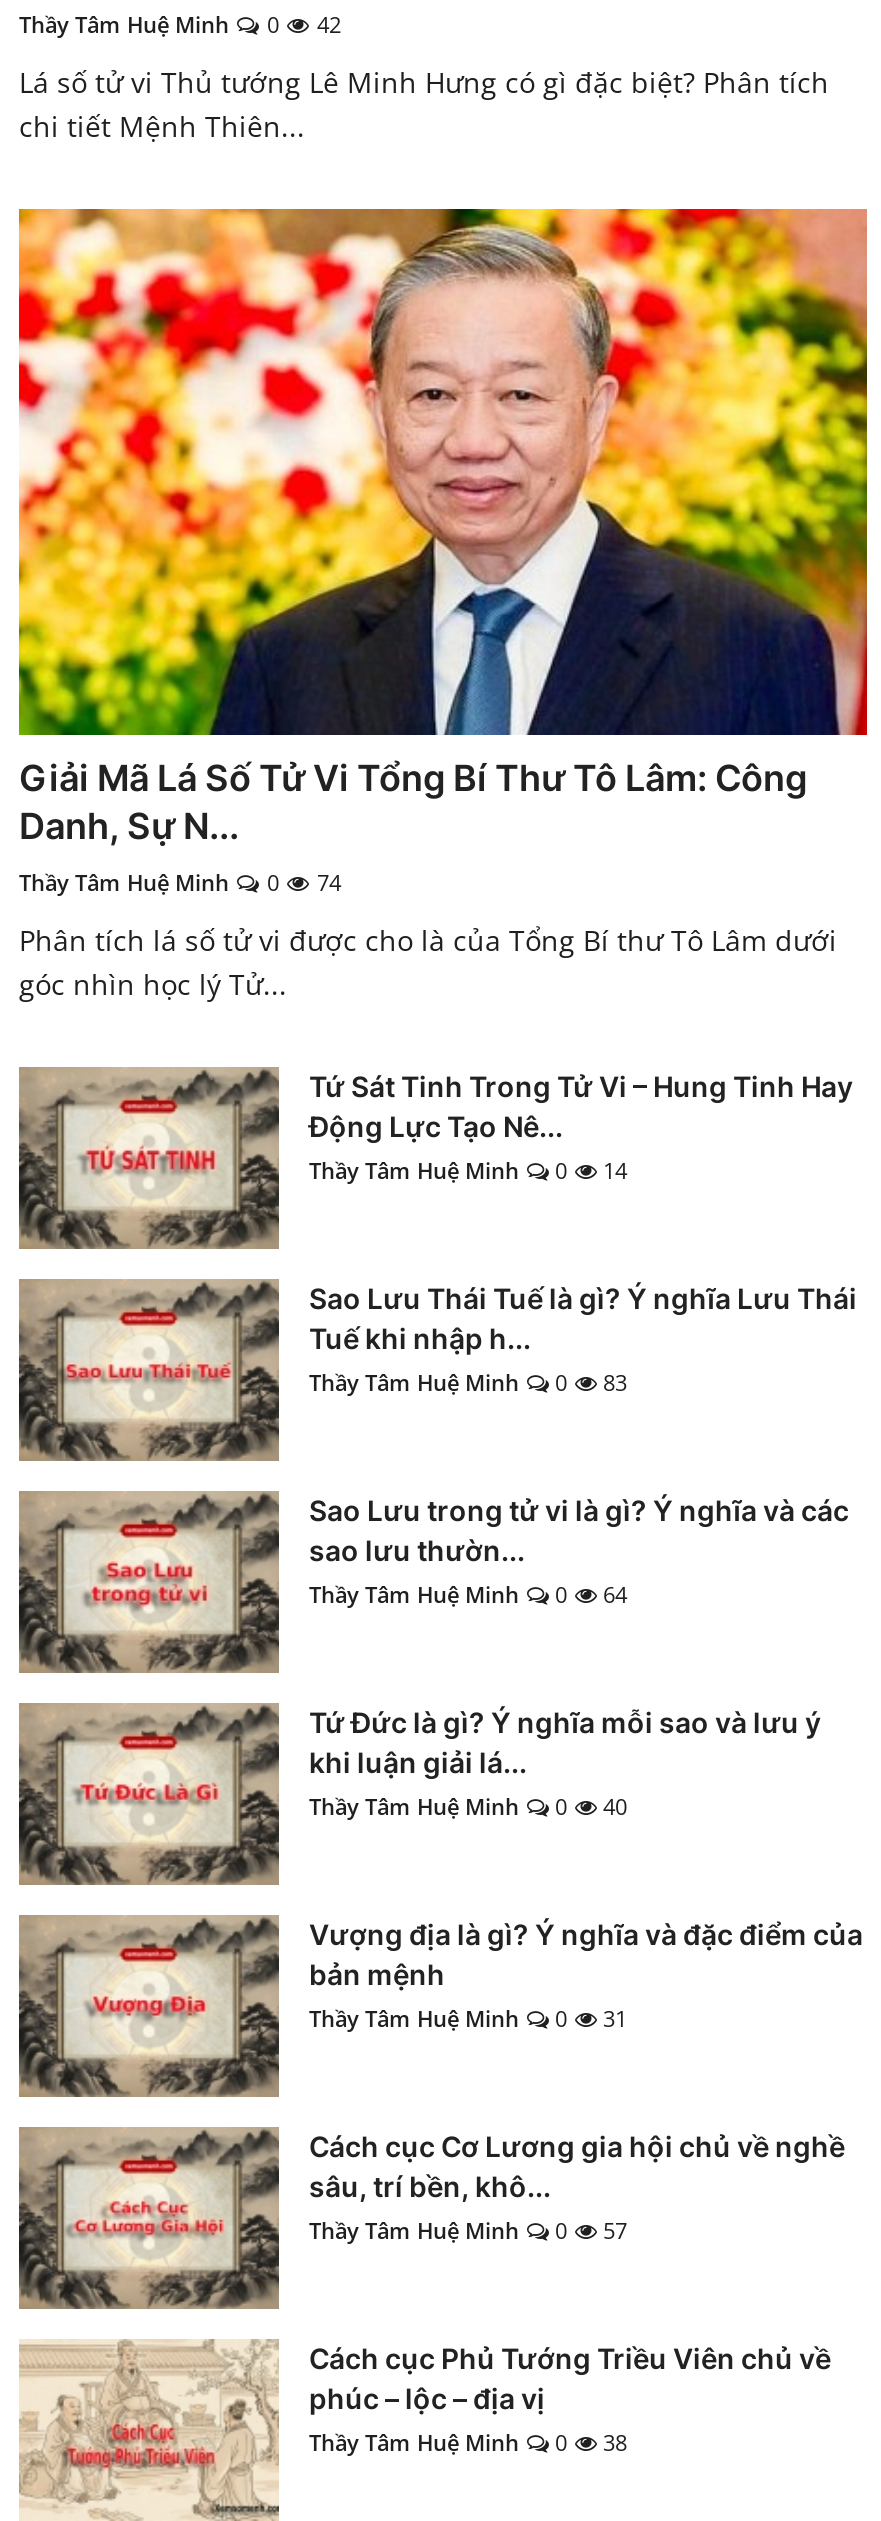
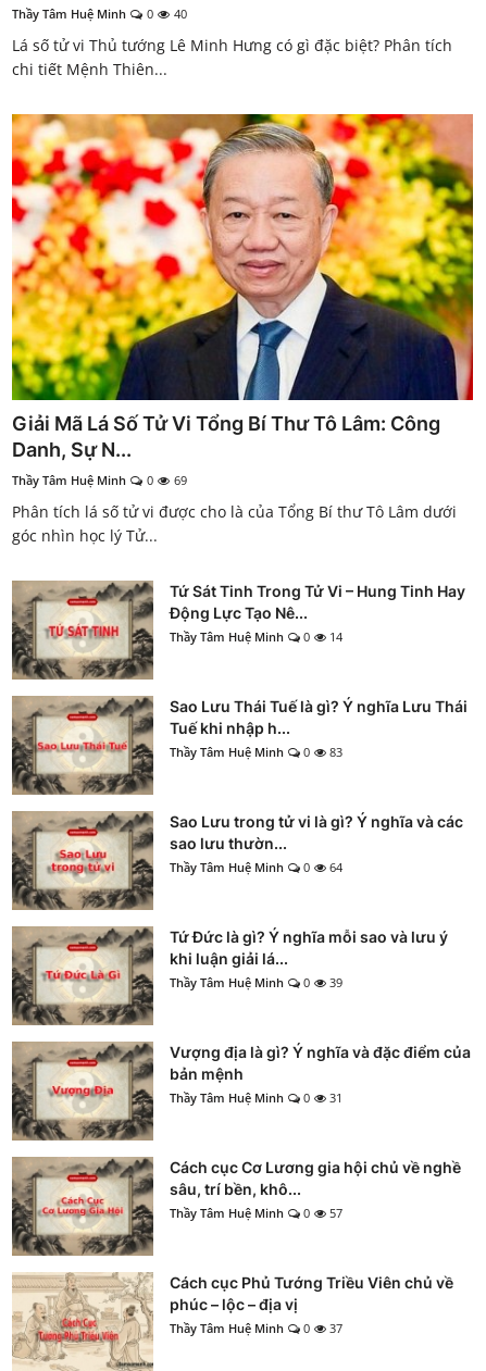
- Thầy Tâm Huệ Minh 0 42
+ Thầy Tâm Huệ Minh 0 40

- Thầy Tâm Huệ Minh 0 74
+ Thầy Tâm Huệ Minh 0 69

- Thầy Tâm Huệ Minh 0 40
+ Thầy Tâm Huệ Minh 0 39

- Thầy Tâm Huệ Minh 0 38
+ Thầy Tâm Huệ Minh 0 37
